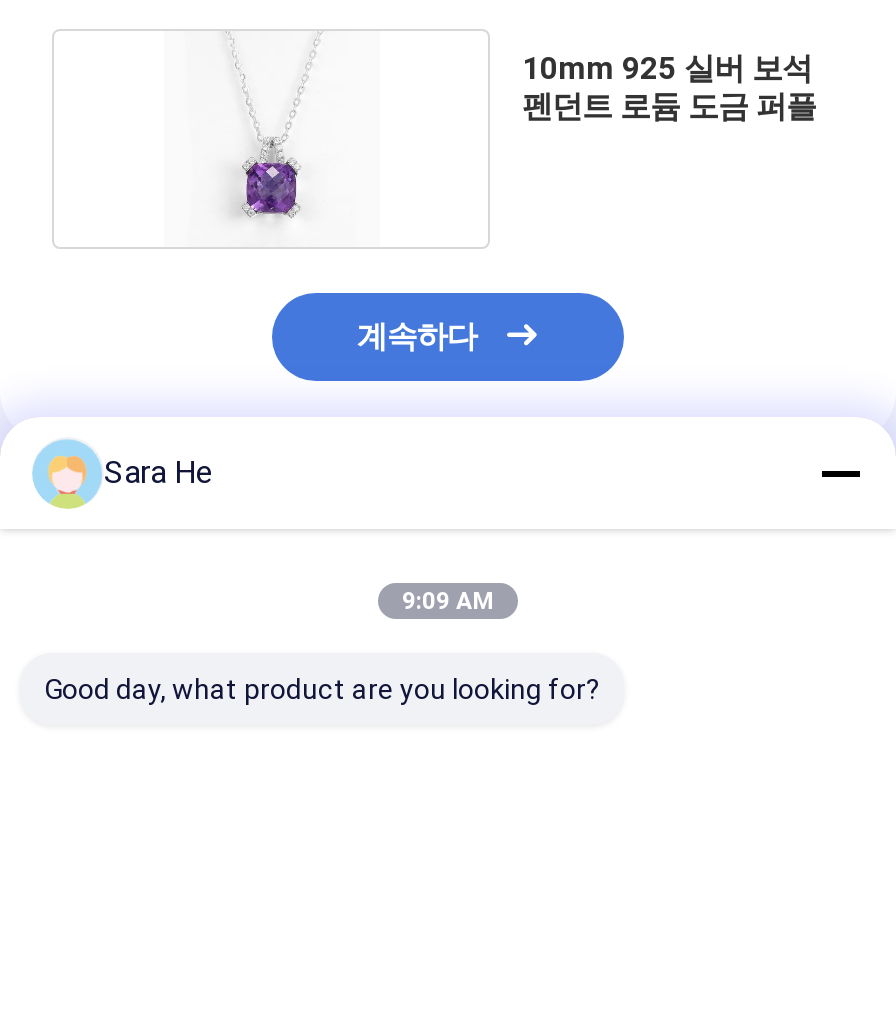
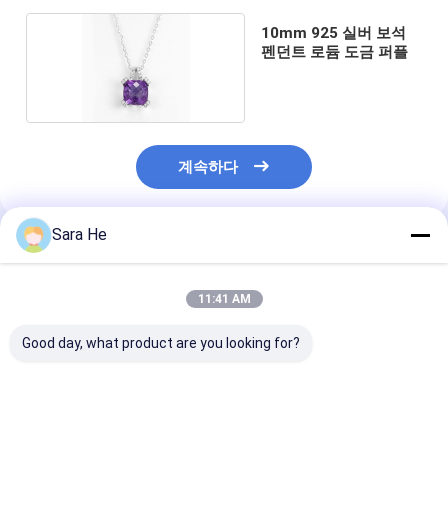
- 9:09 AM
+ 11:41 AM
